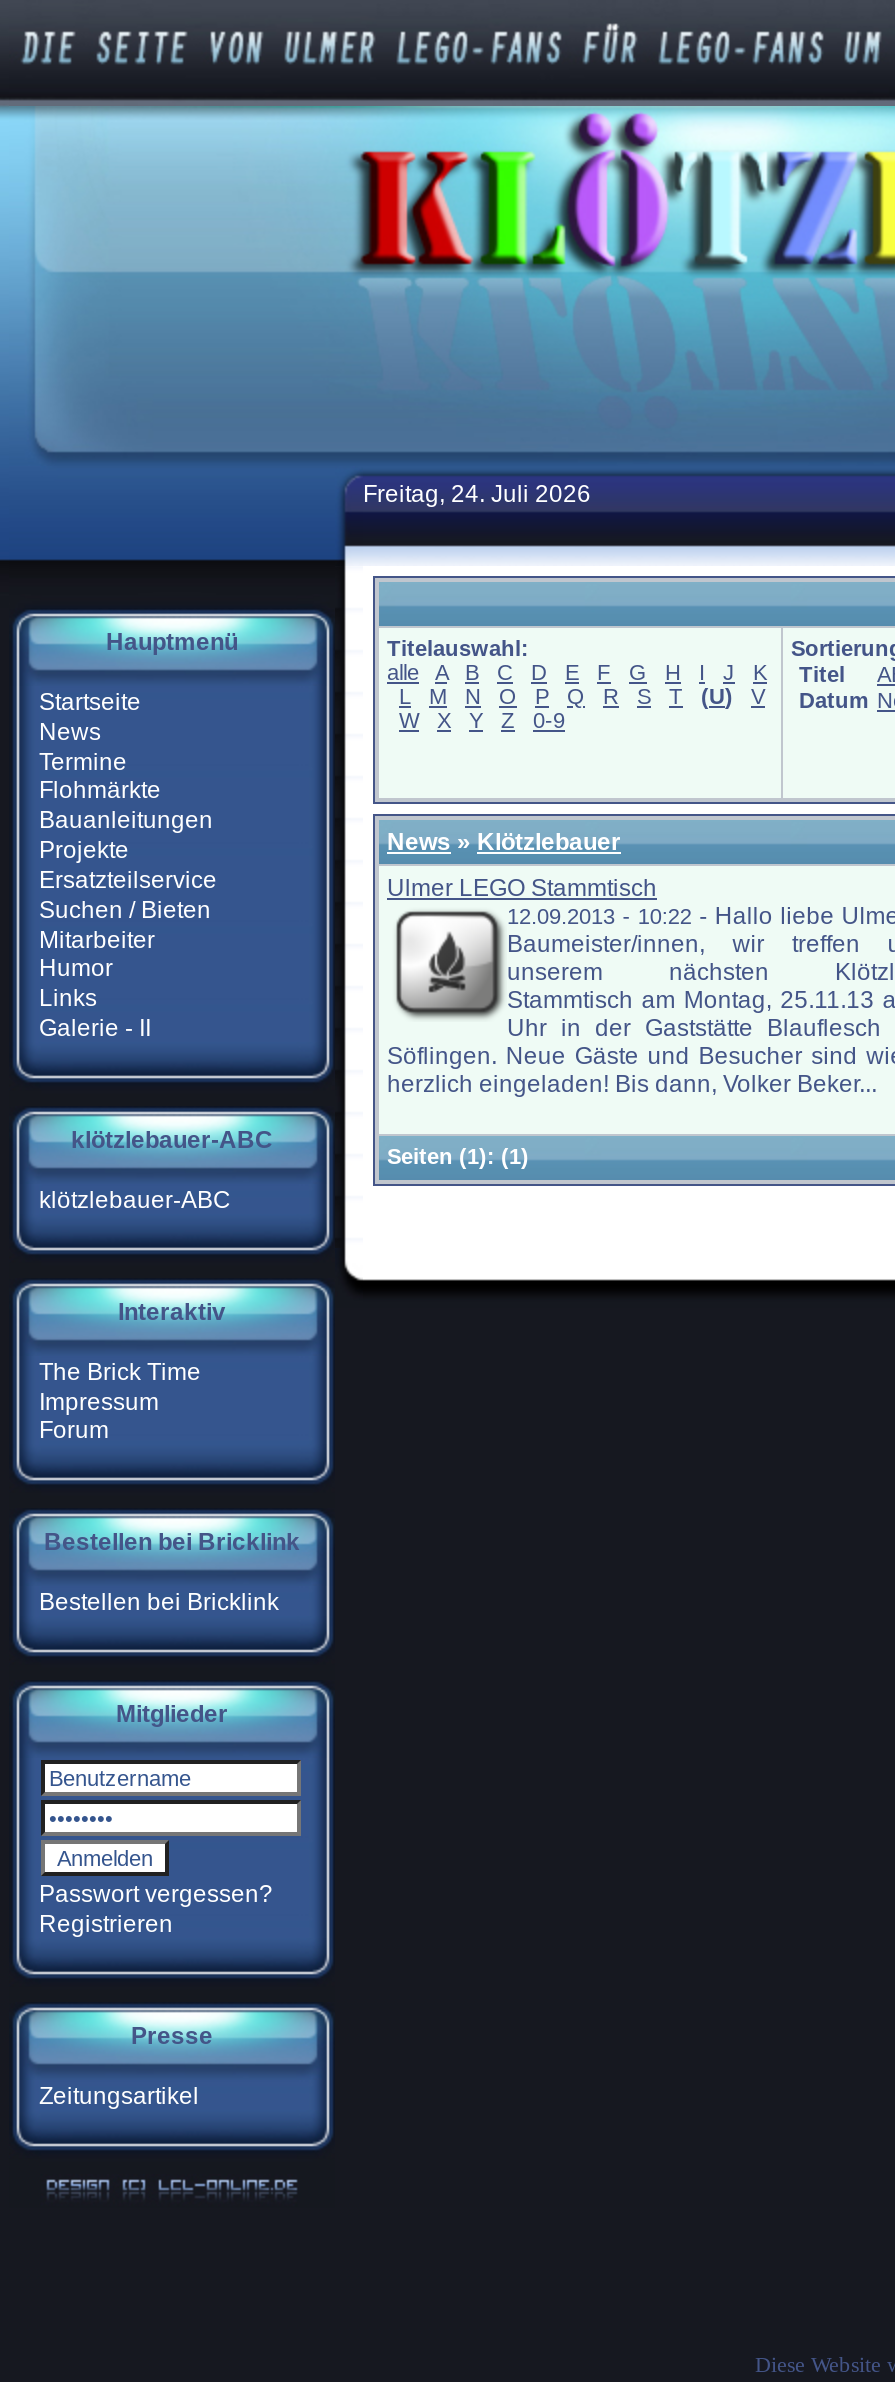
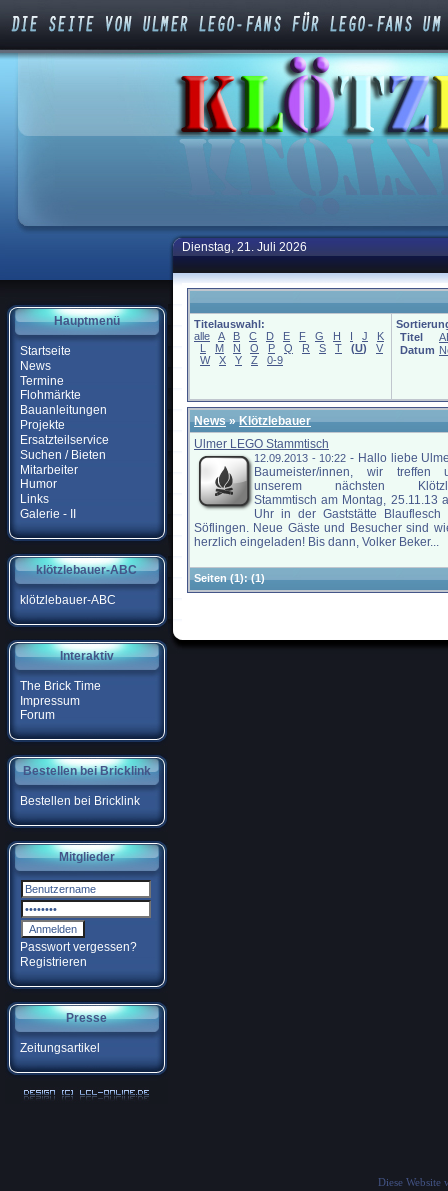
- Freitag, 24. Juli 2026
+ Dienstag, 21. Juli 2026
